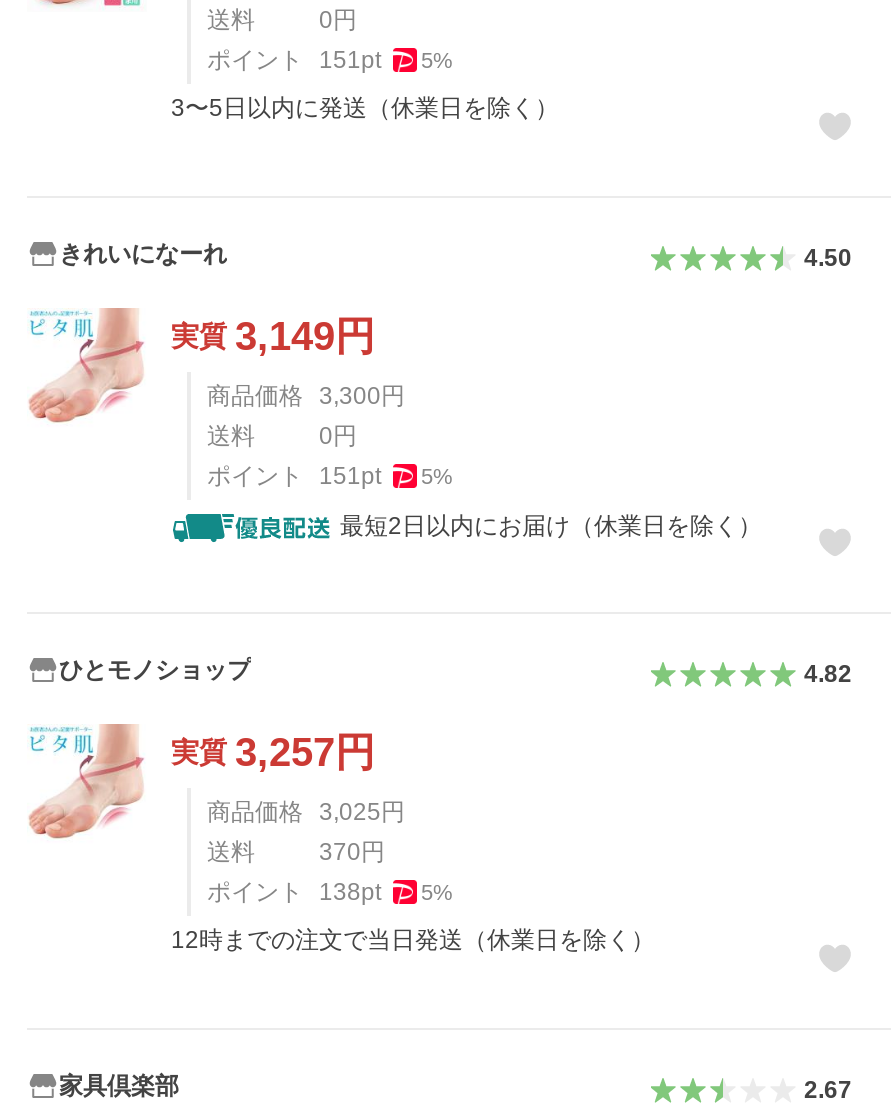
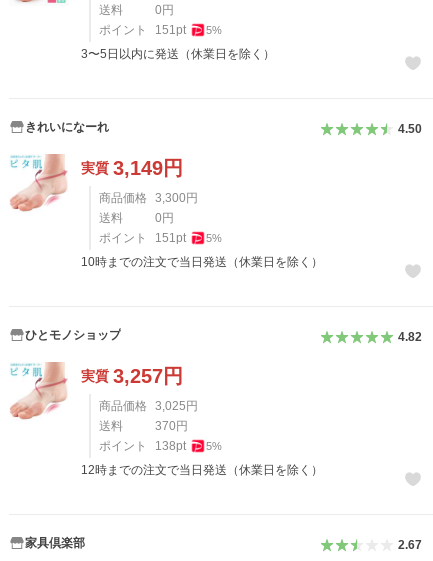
- 最短2日以内にお届け（休業日を除く）
+ 10時までの注文で当日発送（休業日を除く）
